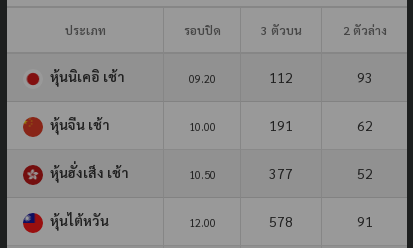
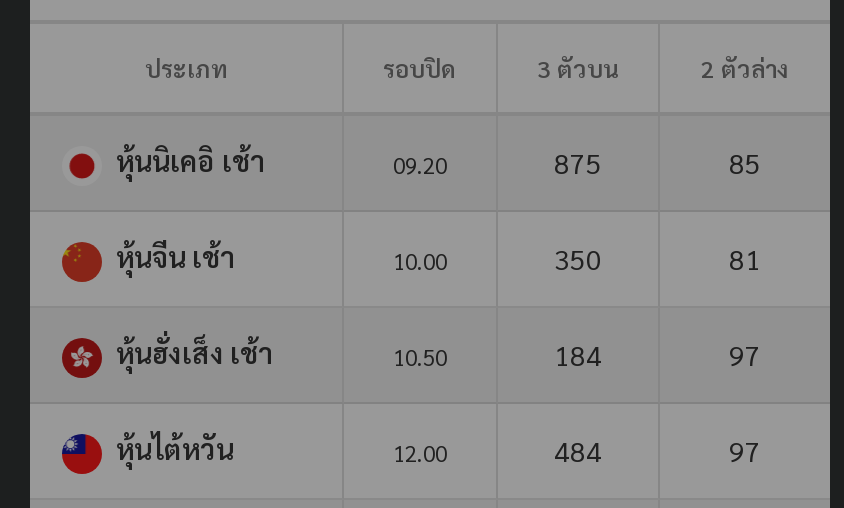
- 112
+ 875

- 93
+ 85

- 191
+ 350

- 62
+ 81

- 377
+ 184

- 52
+ 97

- 578
+ 484

- 91
+ 97
